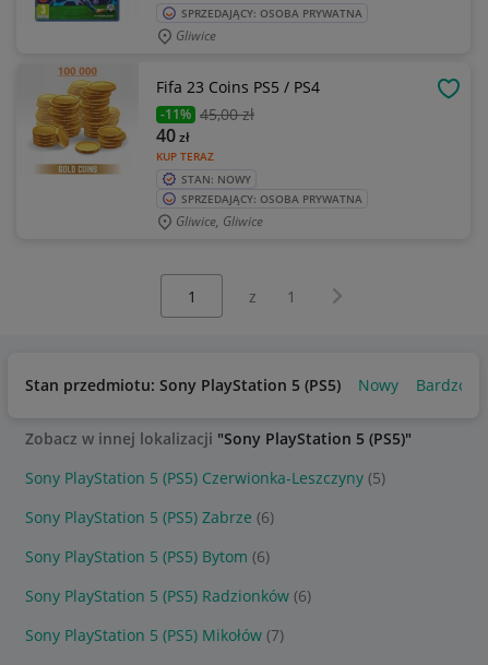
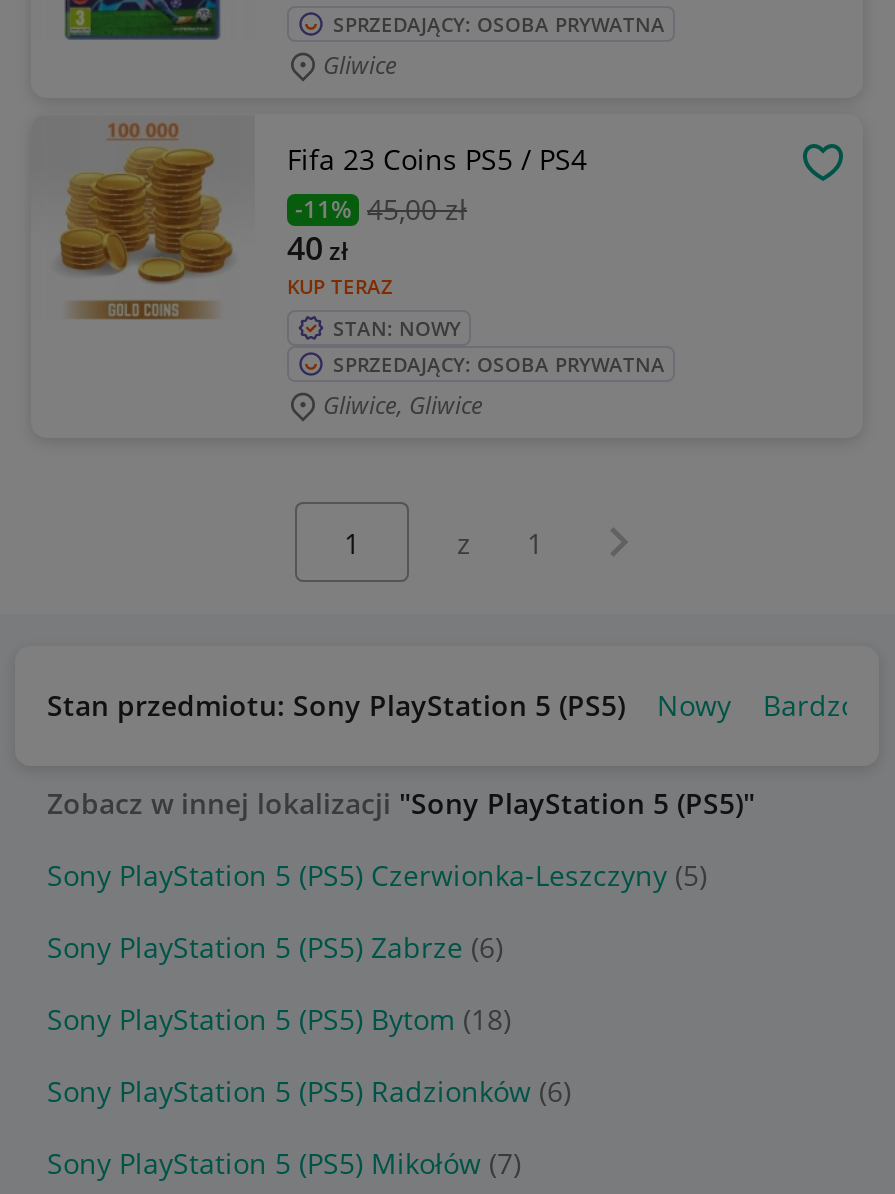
- Sony PlayStation 5 (PS5) Bytom (6)
+ Sony PlayStation 5 (PS5) Bytom (18)
